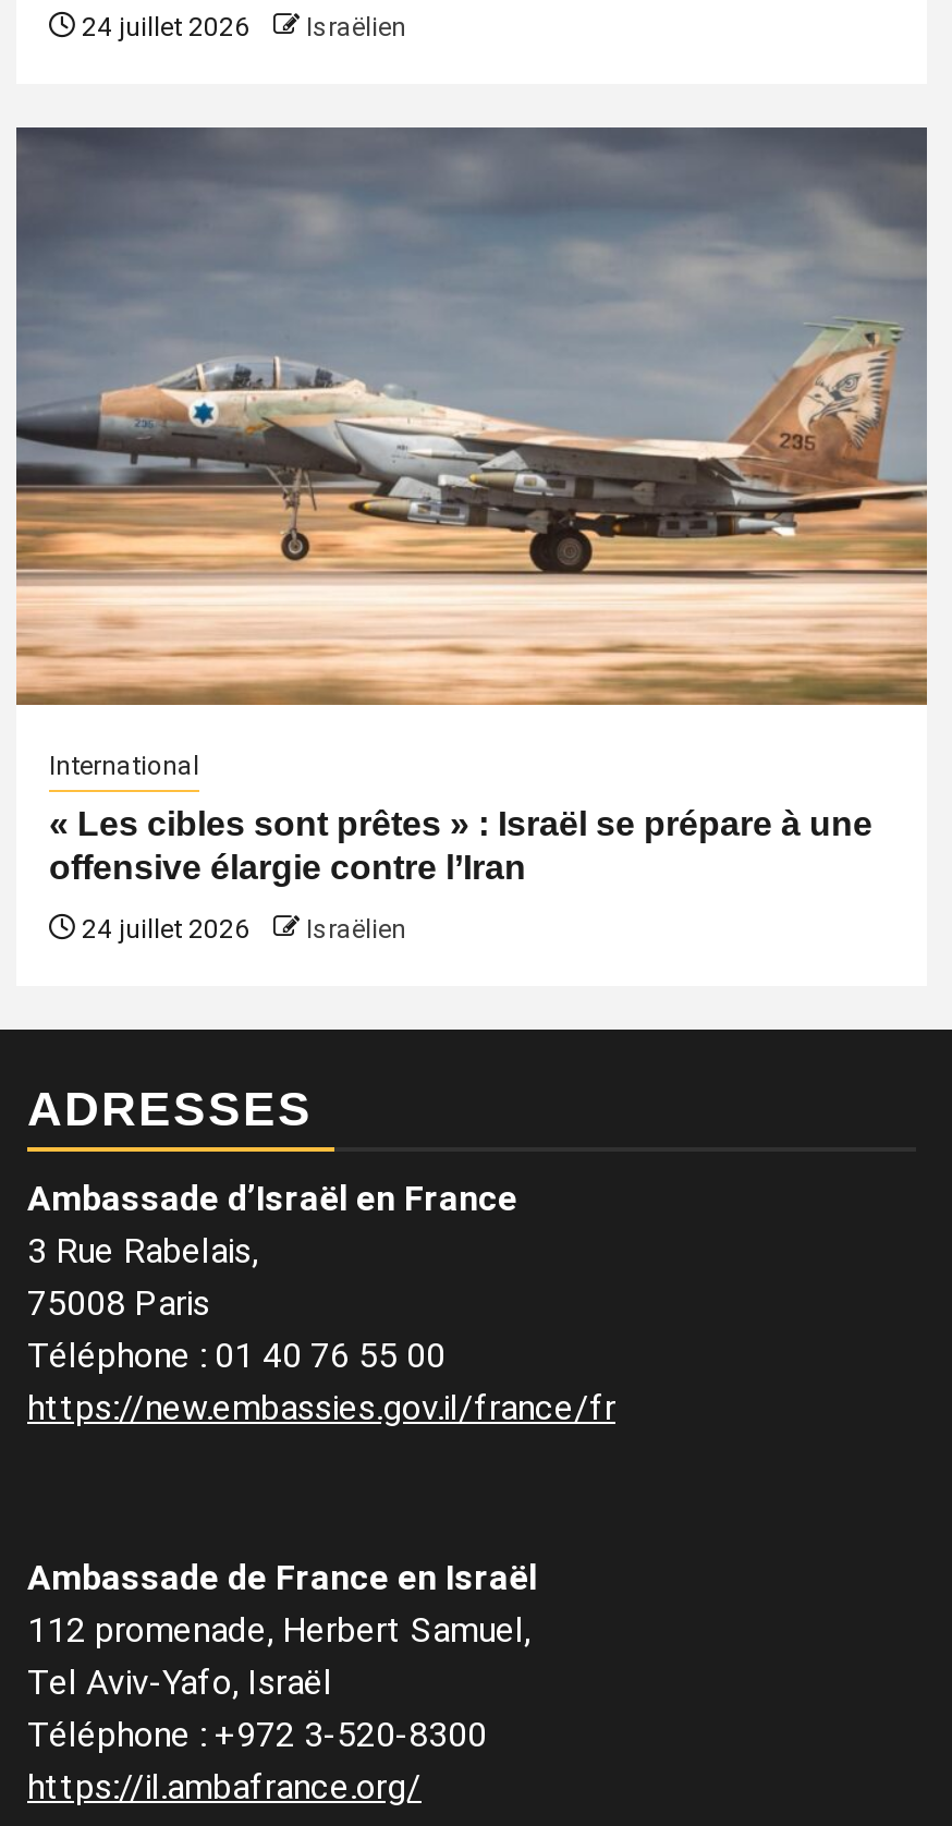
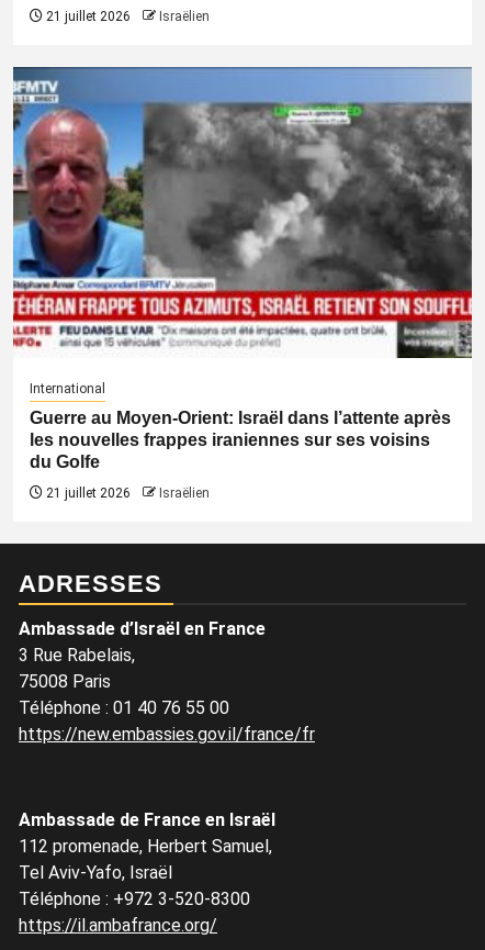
- 24 juillet 2026 Israëlien
+ 21 juillet 2026 Israëlien

- [image]
+ [image]

- « Les cibles sont prêtes » : Israël se prépare à une
- offensive élargie contre l’Iran
+ Guerre au Moyen-Orient: Israël dans l’attente après
+ les nouvelles frappes iraniennes sur ses voisins
+ du Golfe

- 24 juillet 2026 Israëlien
+ 21 juillet 2026 Israëlien
